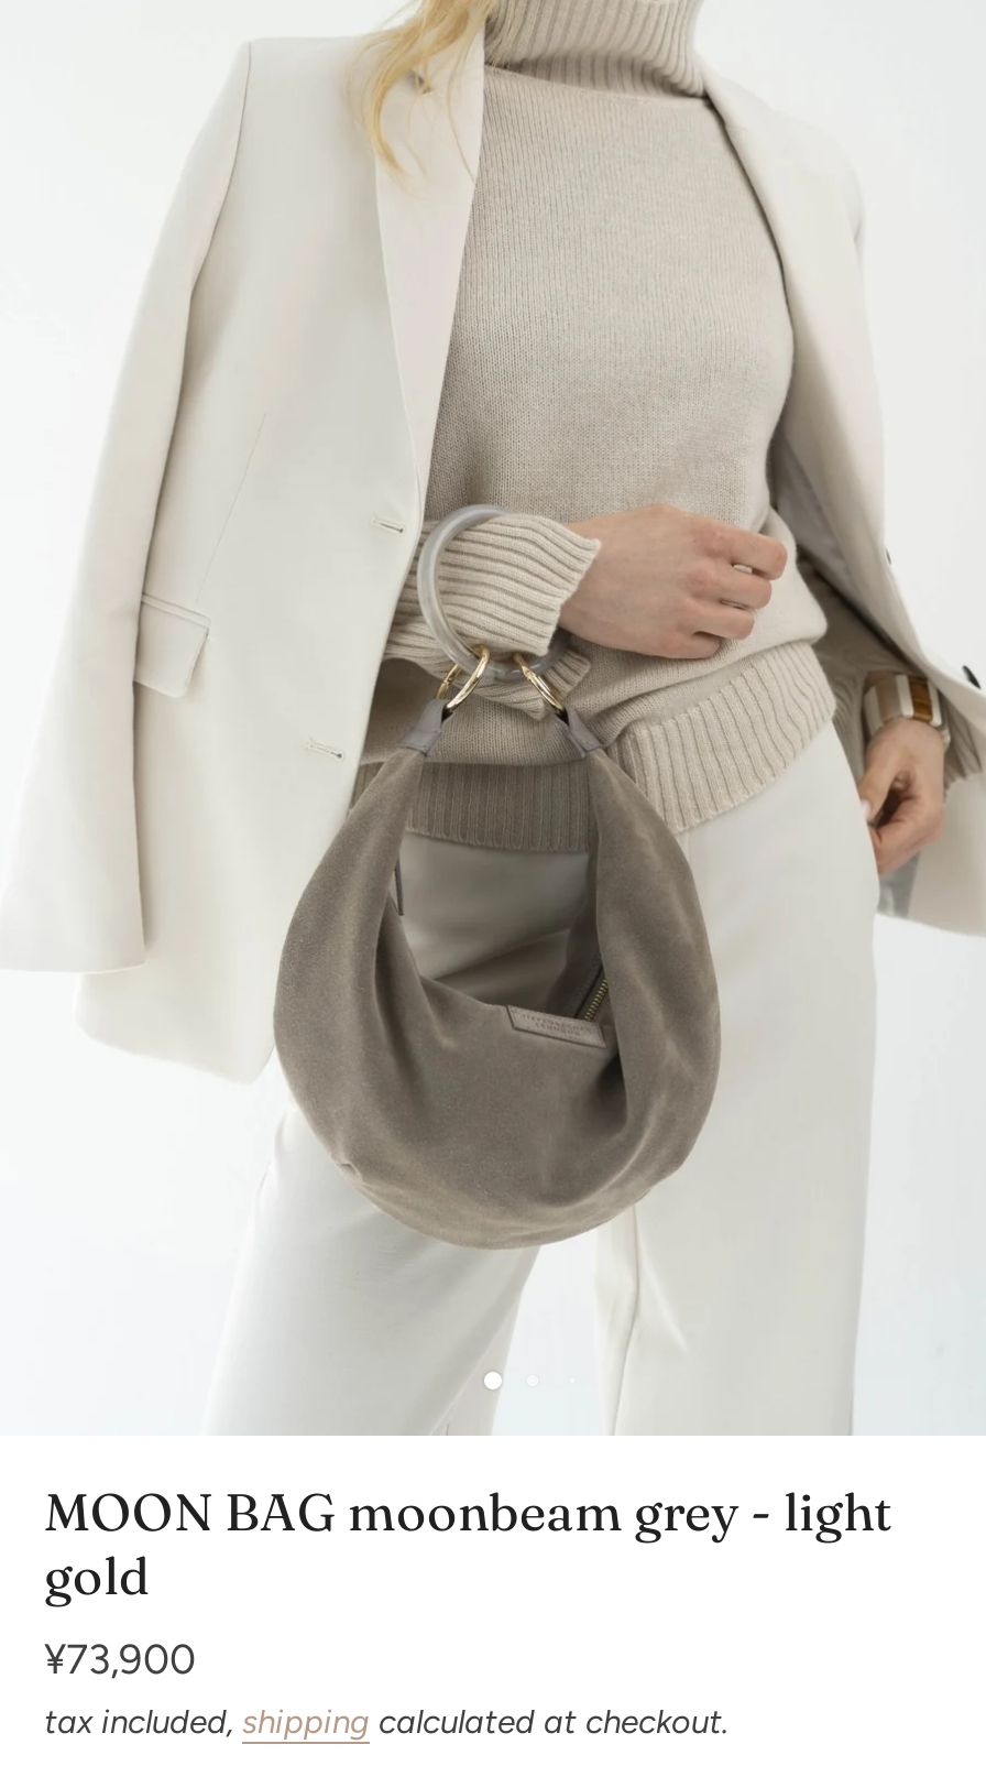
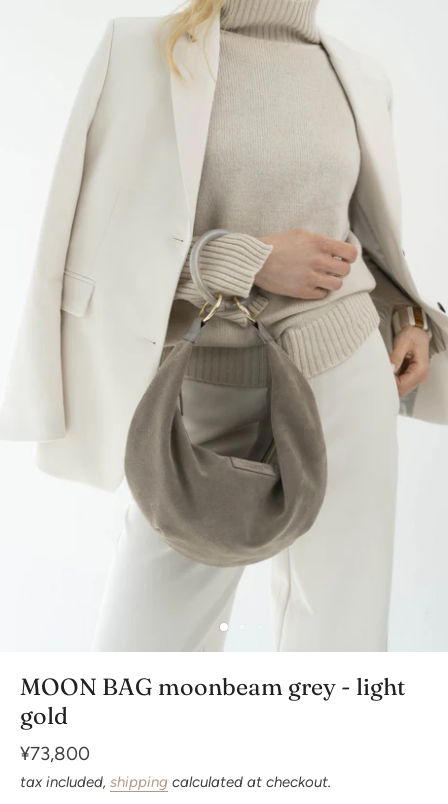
- ¥73,900
+ ¥73,800
